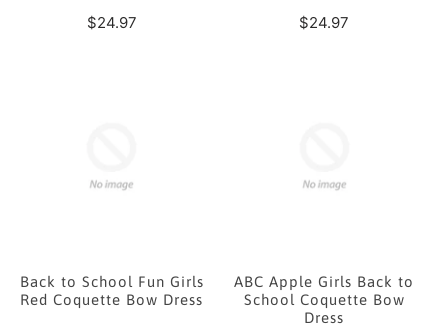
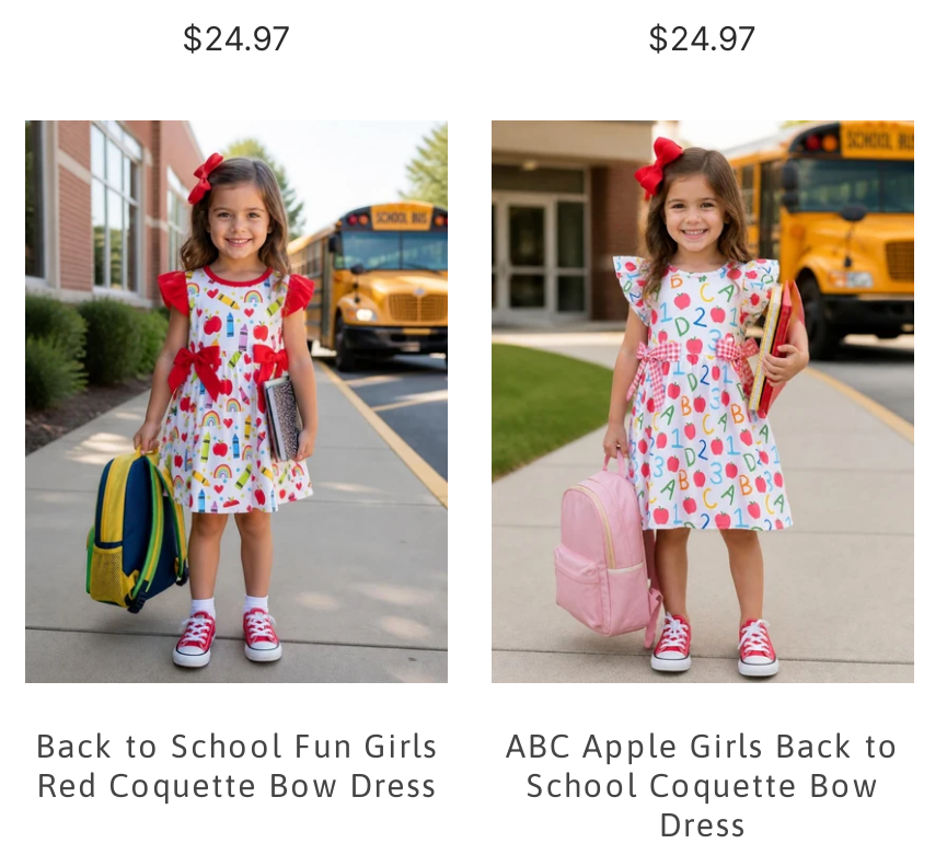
+ [image]

+ [image]
